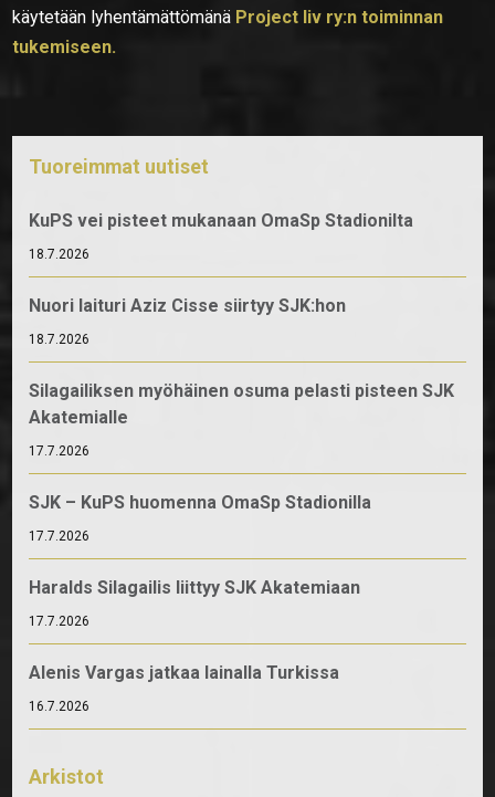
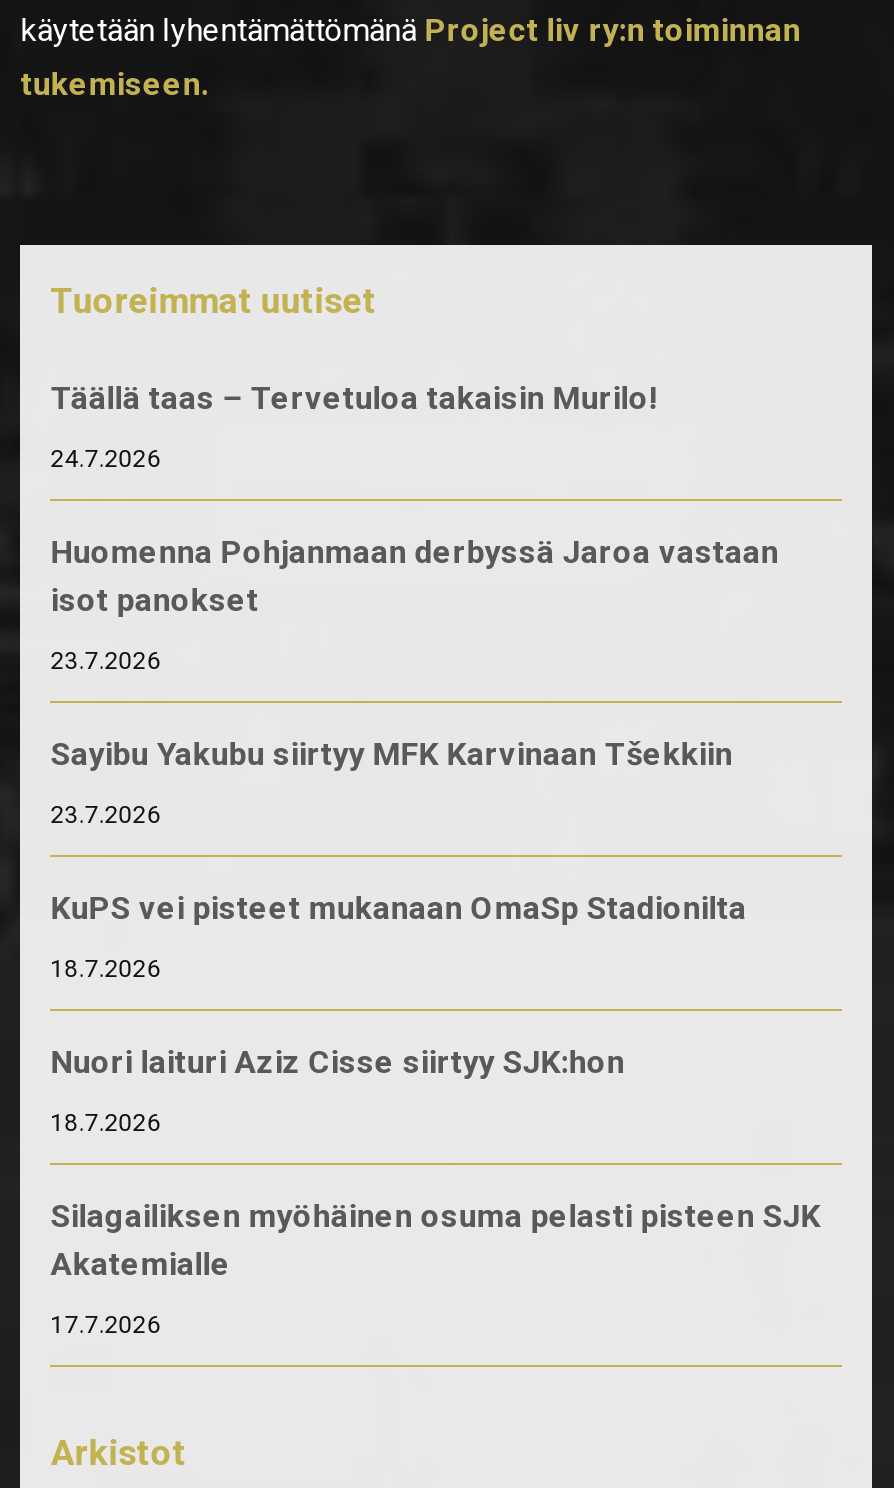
+ Täällä taas – Tervetuloa takaisin Murilo!
+ 24.7.2026
+ Huomenna Pohjanmaan derbyssä Jaroa vastaan
+ isot panokset
+ 23.7.2026
+ Sayibu Yakubu siirtyy MFK Karvinaan Tšekkiin
+ 23.7.2026

moved down: KuPS vei pisteet mukanaan OmaSp Stadionilta | 18.7.2026 | Nuori laituri Aziz Cisse siirtyy SJK:hon | 18.7.2026 | Silagailiksen myöhäinen osuma pelasti pisteen SJK | Akatemialle | 17.7.2026

- SJK – KuPS huomenna OmaSp Stadionilla
- 17.7.2026
- Haralds Silagailis liittyy SJK Akatemiaan
- 17.7.2026
- Alenis Vargas jatkaa lainalla Turkissa
- 16.7.2026
